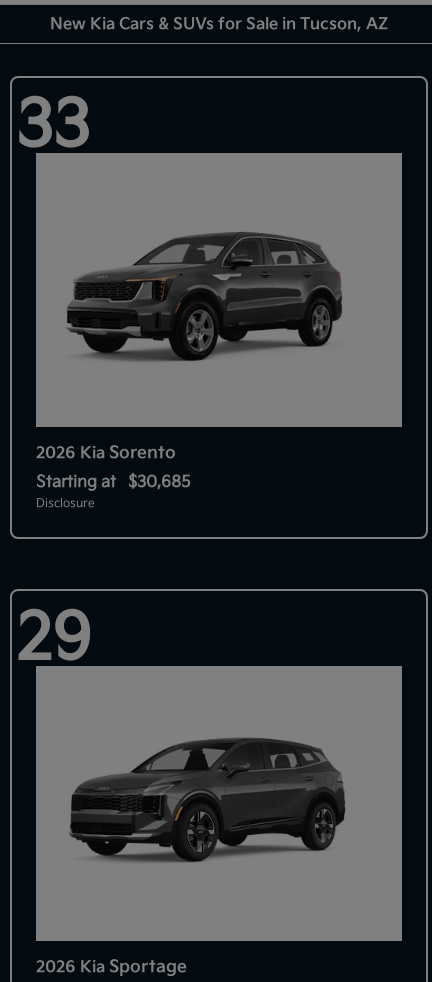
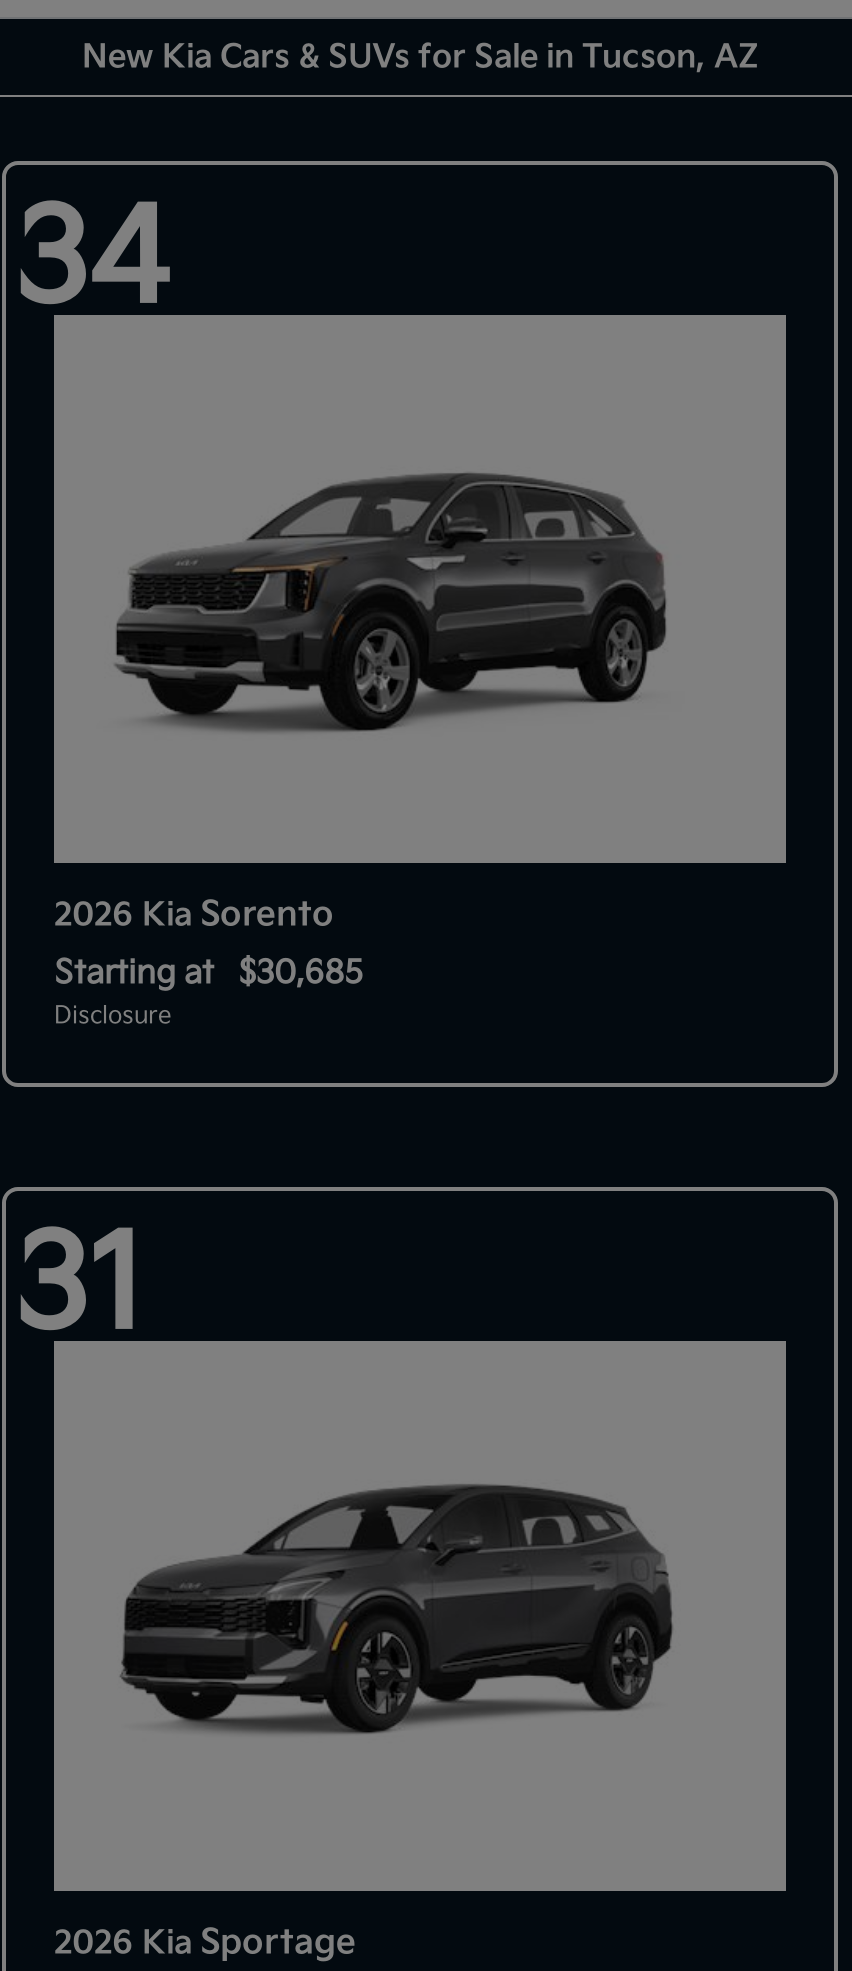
- 33
+ 34

- 29
+ 31
